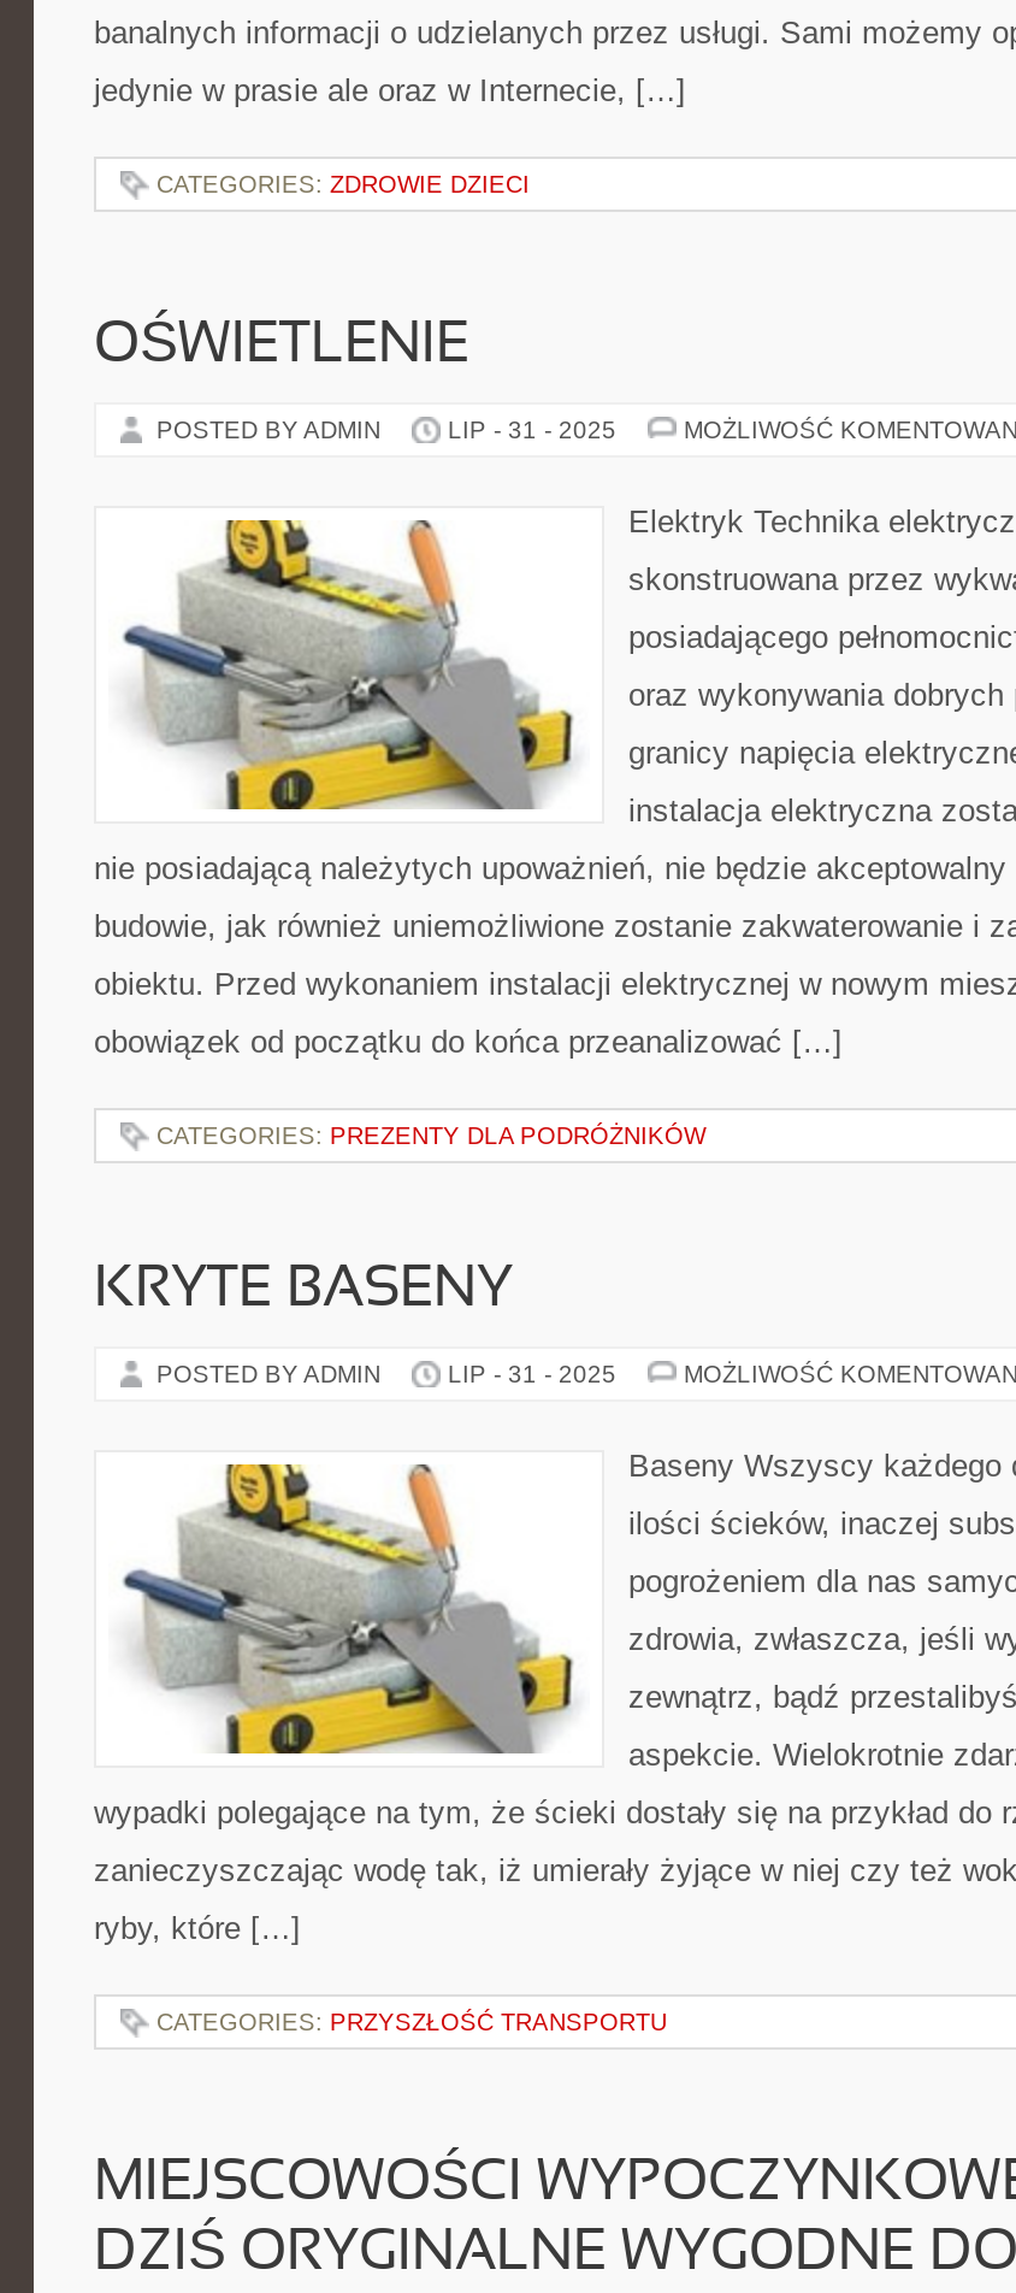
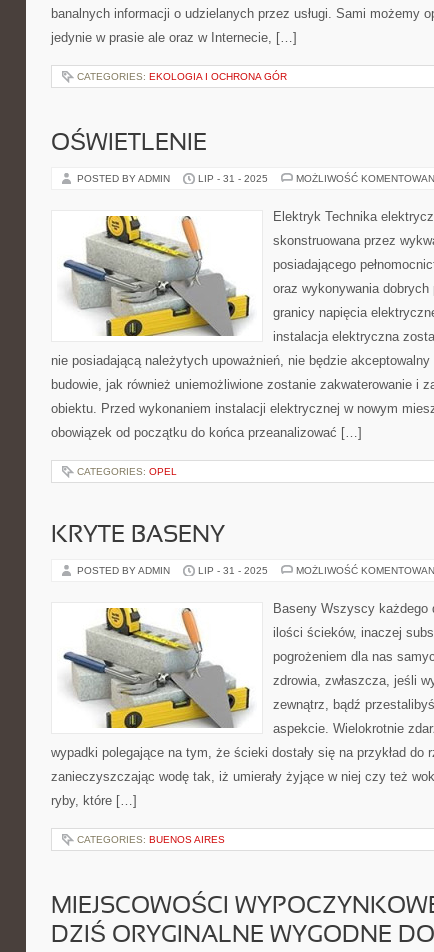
- CATEGORIES: ZDROWIE DZIECI
+ CATEGORIES: EKOLOGIA I OCHRONA GÓR

- CATEGORIES: PREZENTY DLA PODRÓŻNIKÓW
+ CATEGORIES: OPEL

- CATEGORIES: PRZYSZŁOŚĆ TRANSPORTU
+ CATEGORIES: BUENOS AIRES
